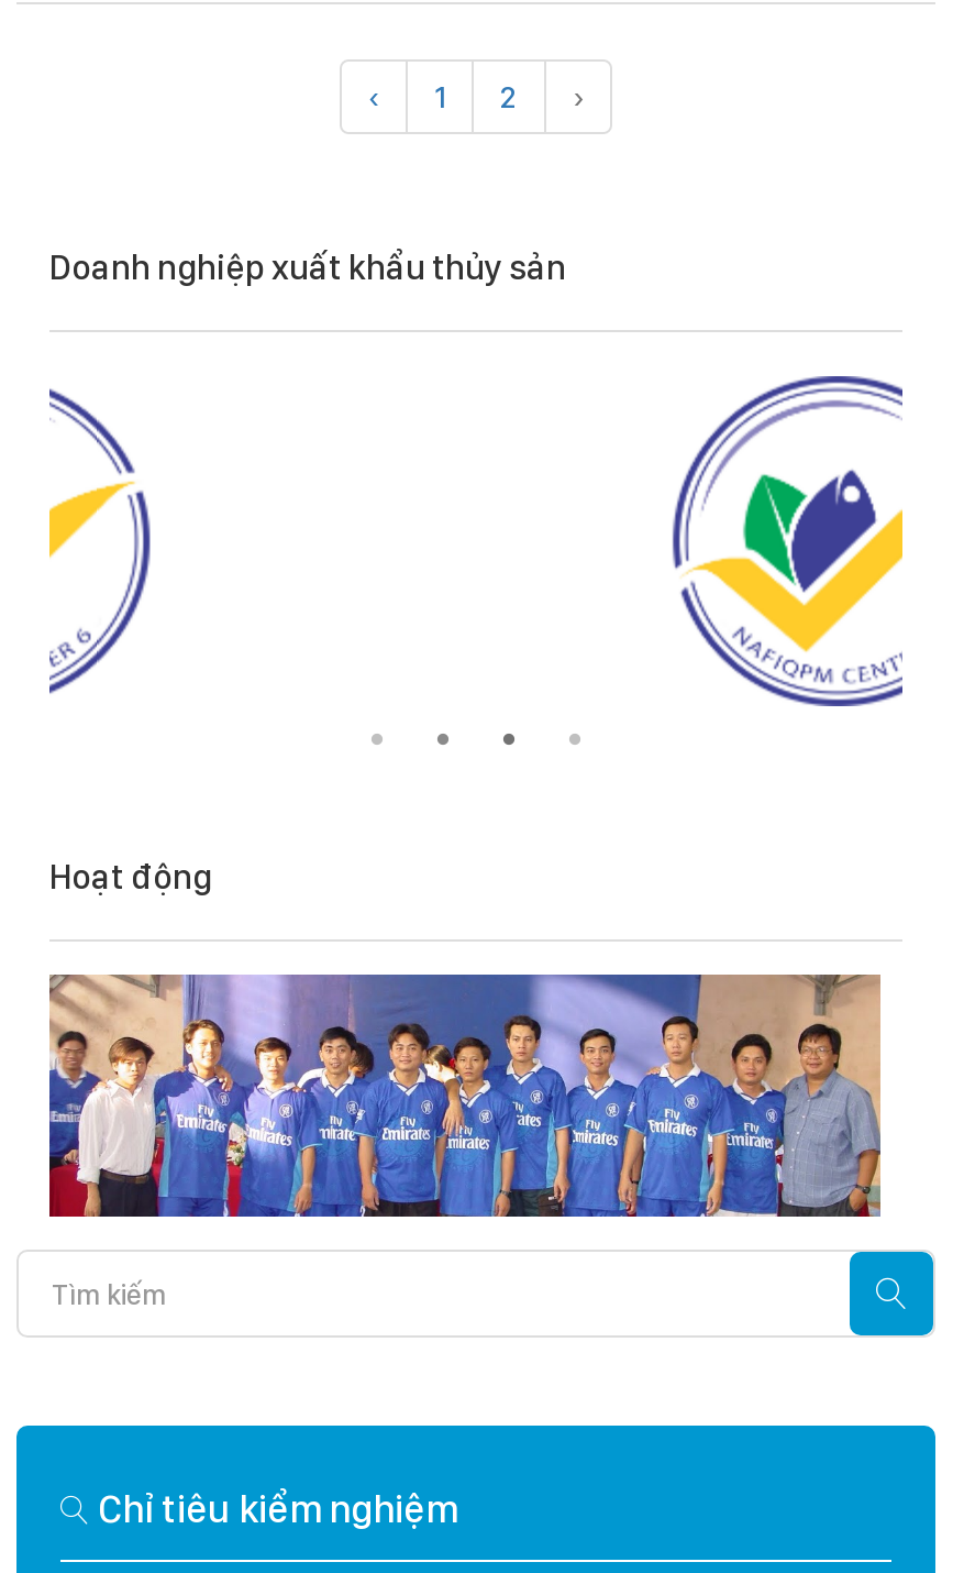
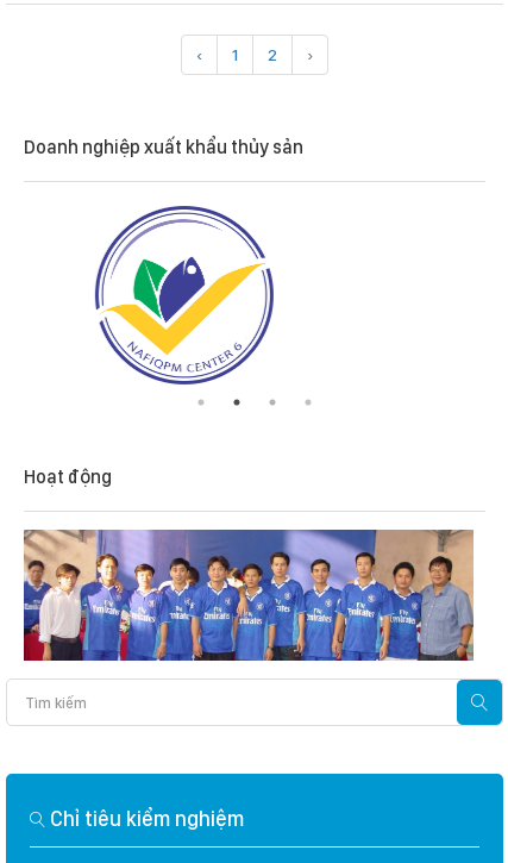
+ [image]

- [image]

- [image]
